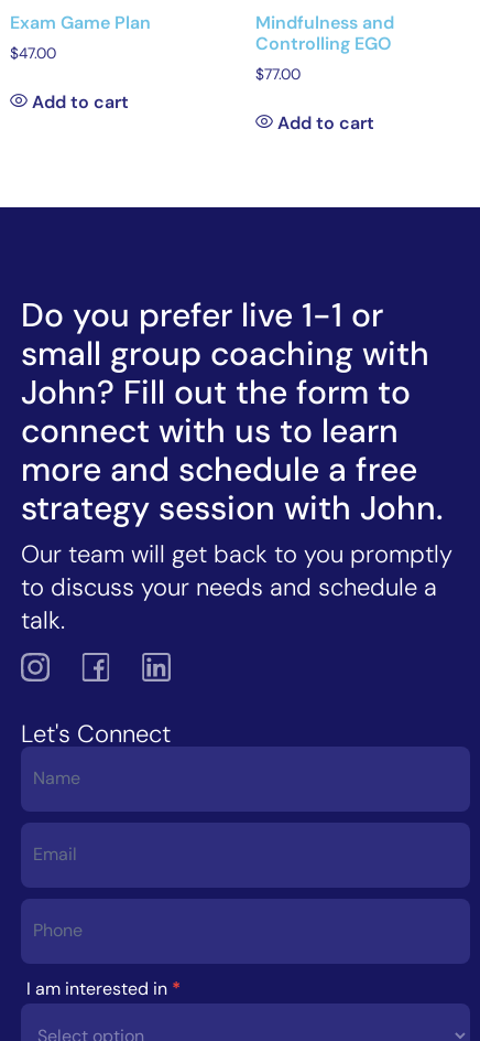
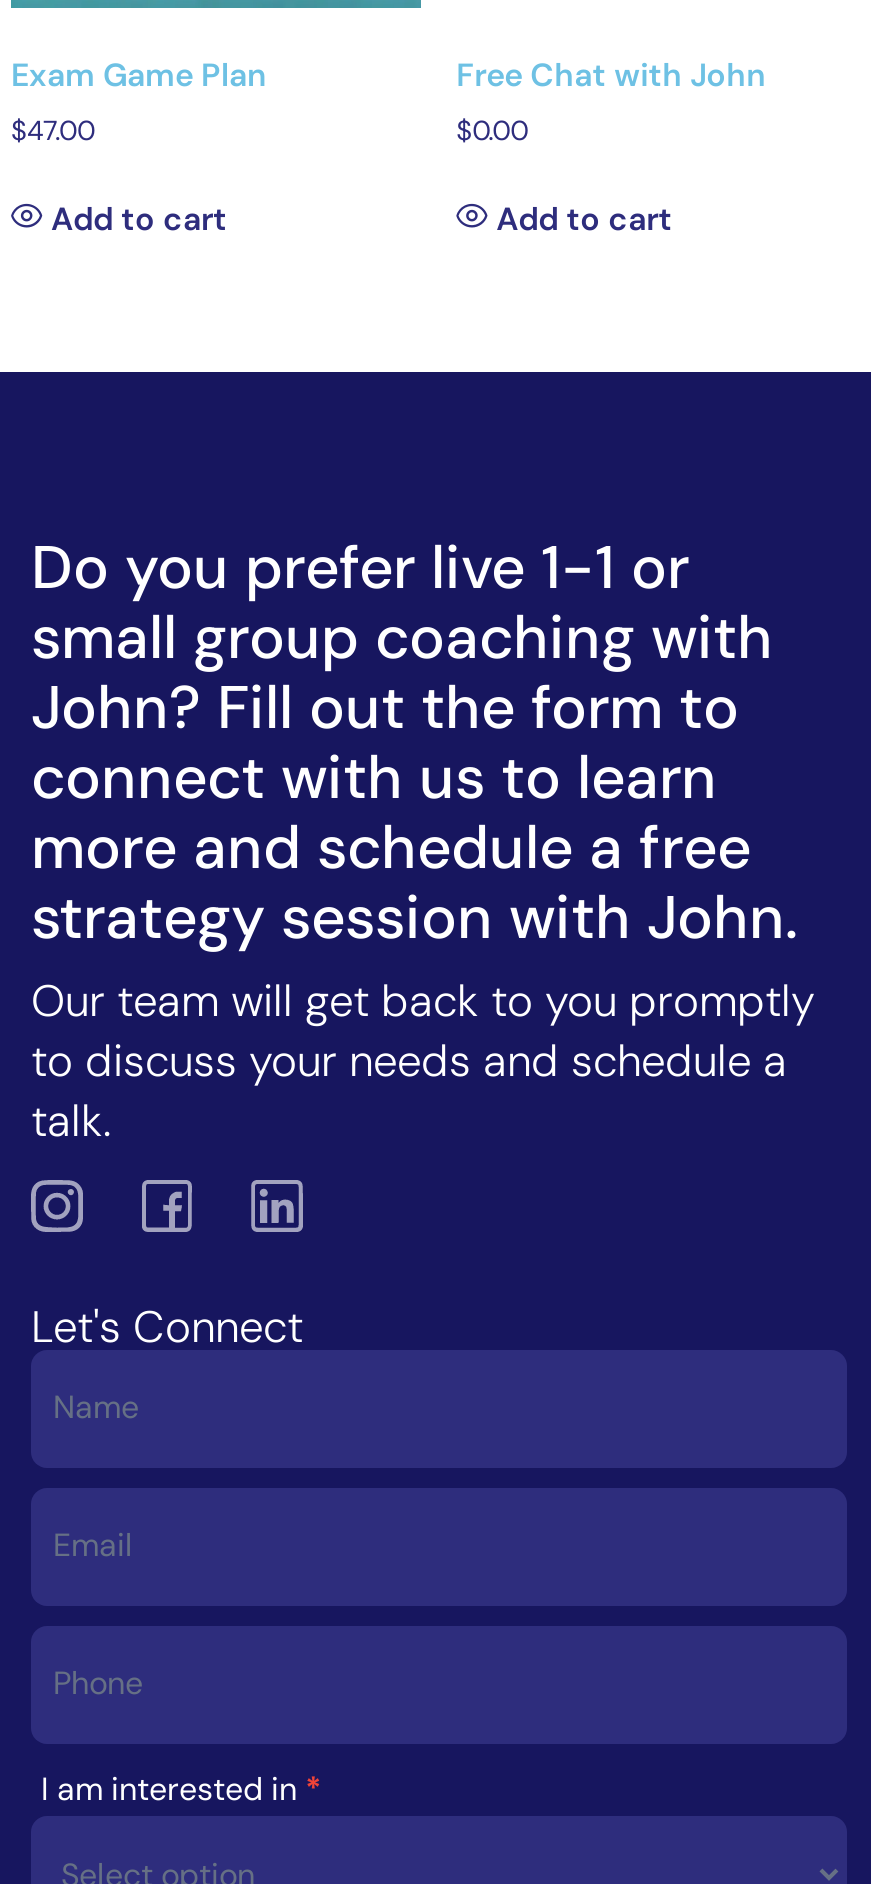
- Mindfulness and
- Controlling EGO
- $77.00
+ Free Chat with John
+ $0.00
